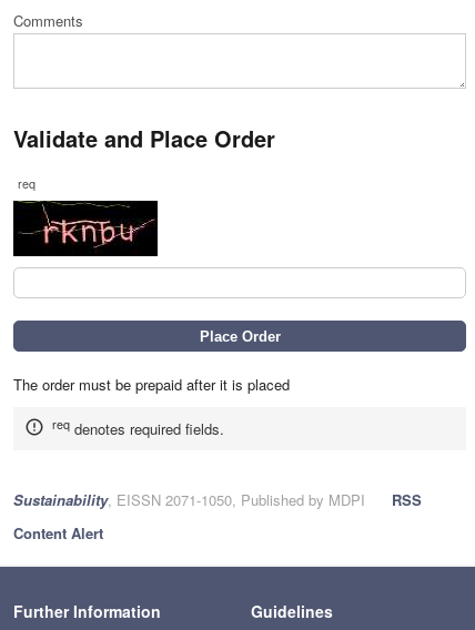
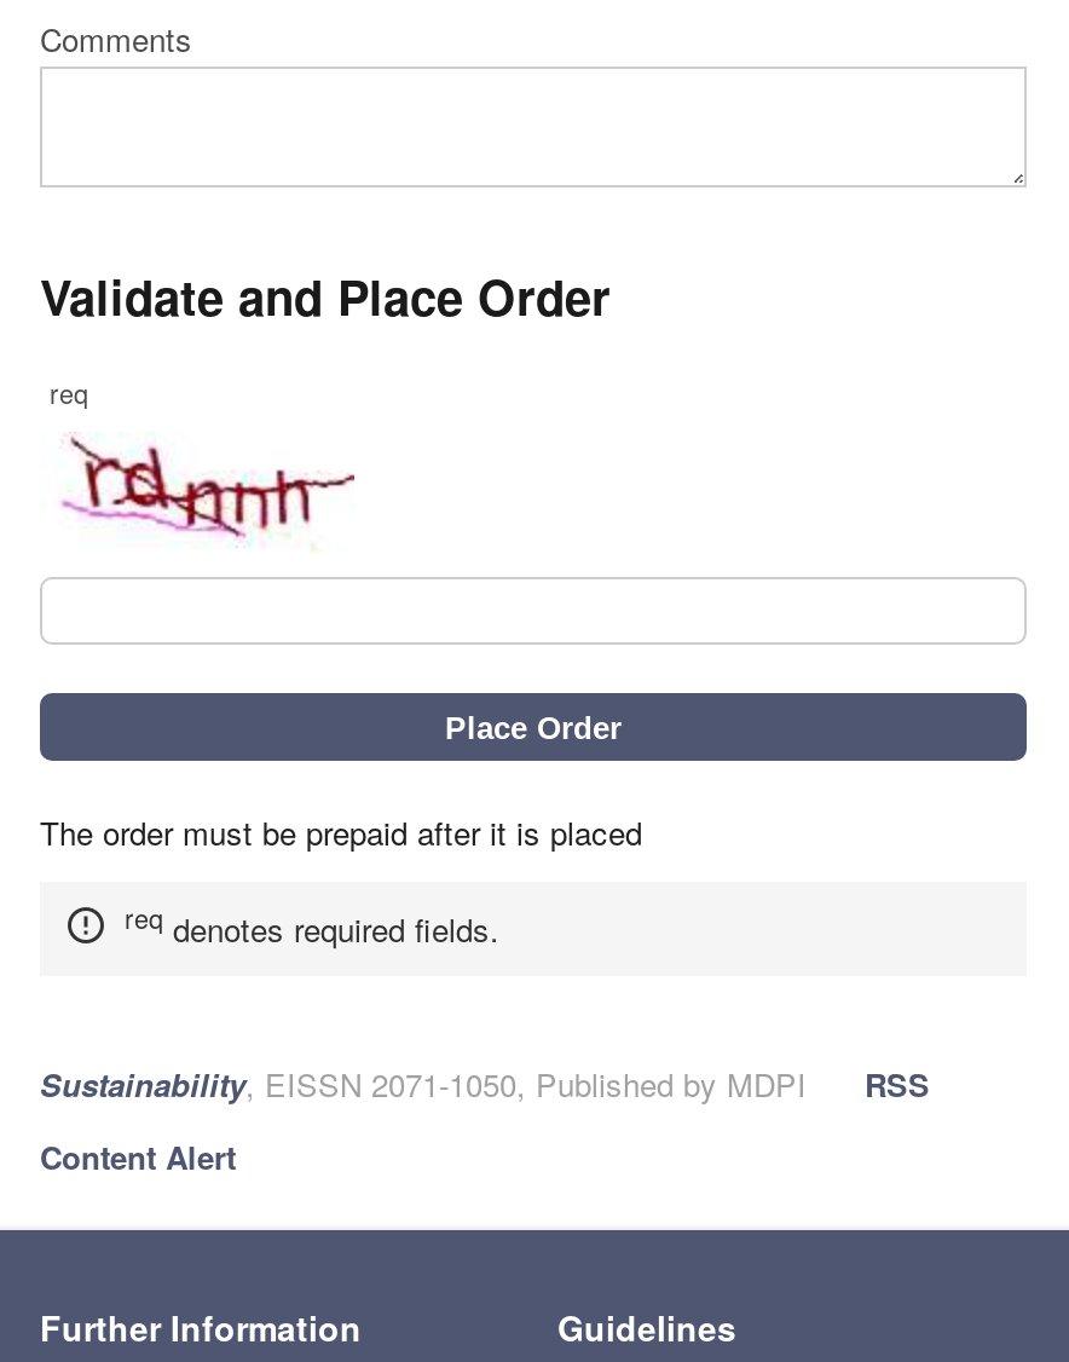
- [image]
+ [image]
